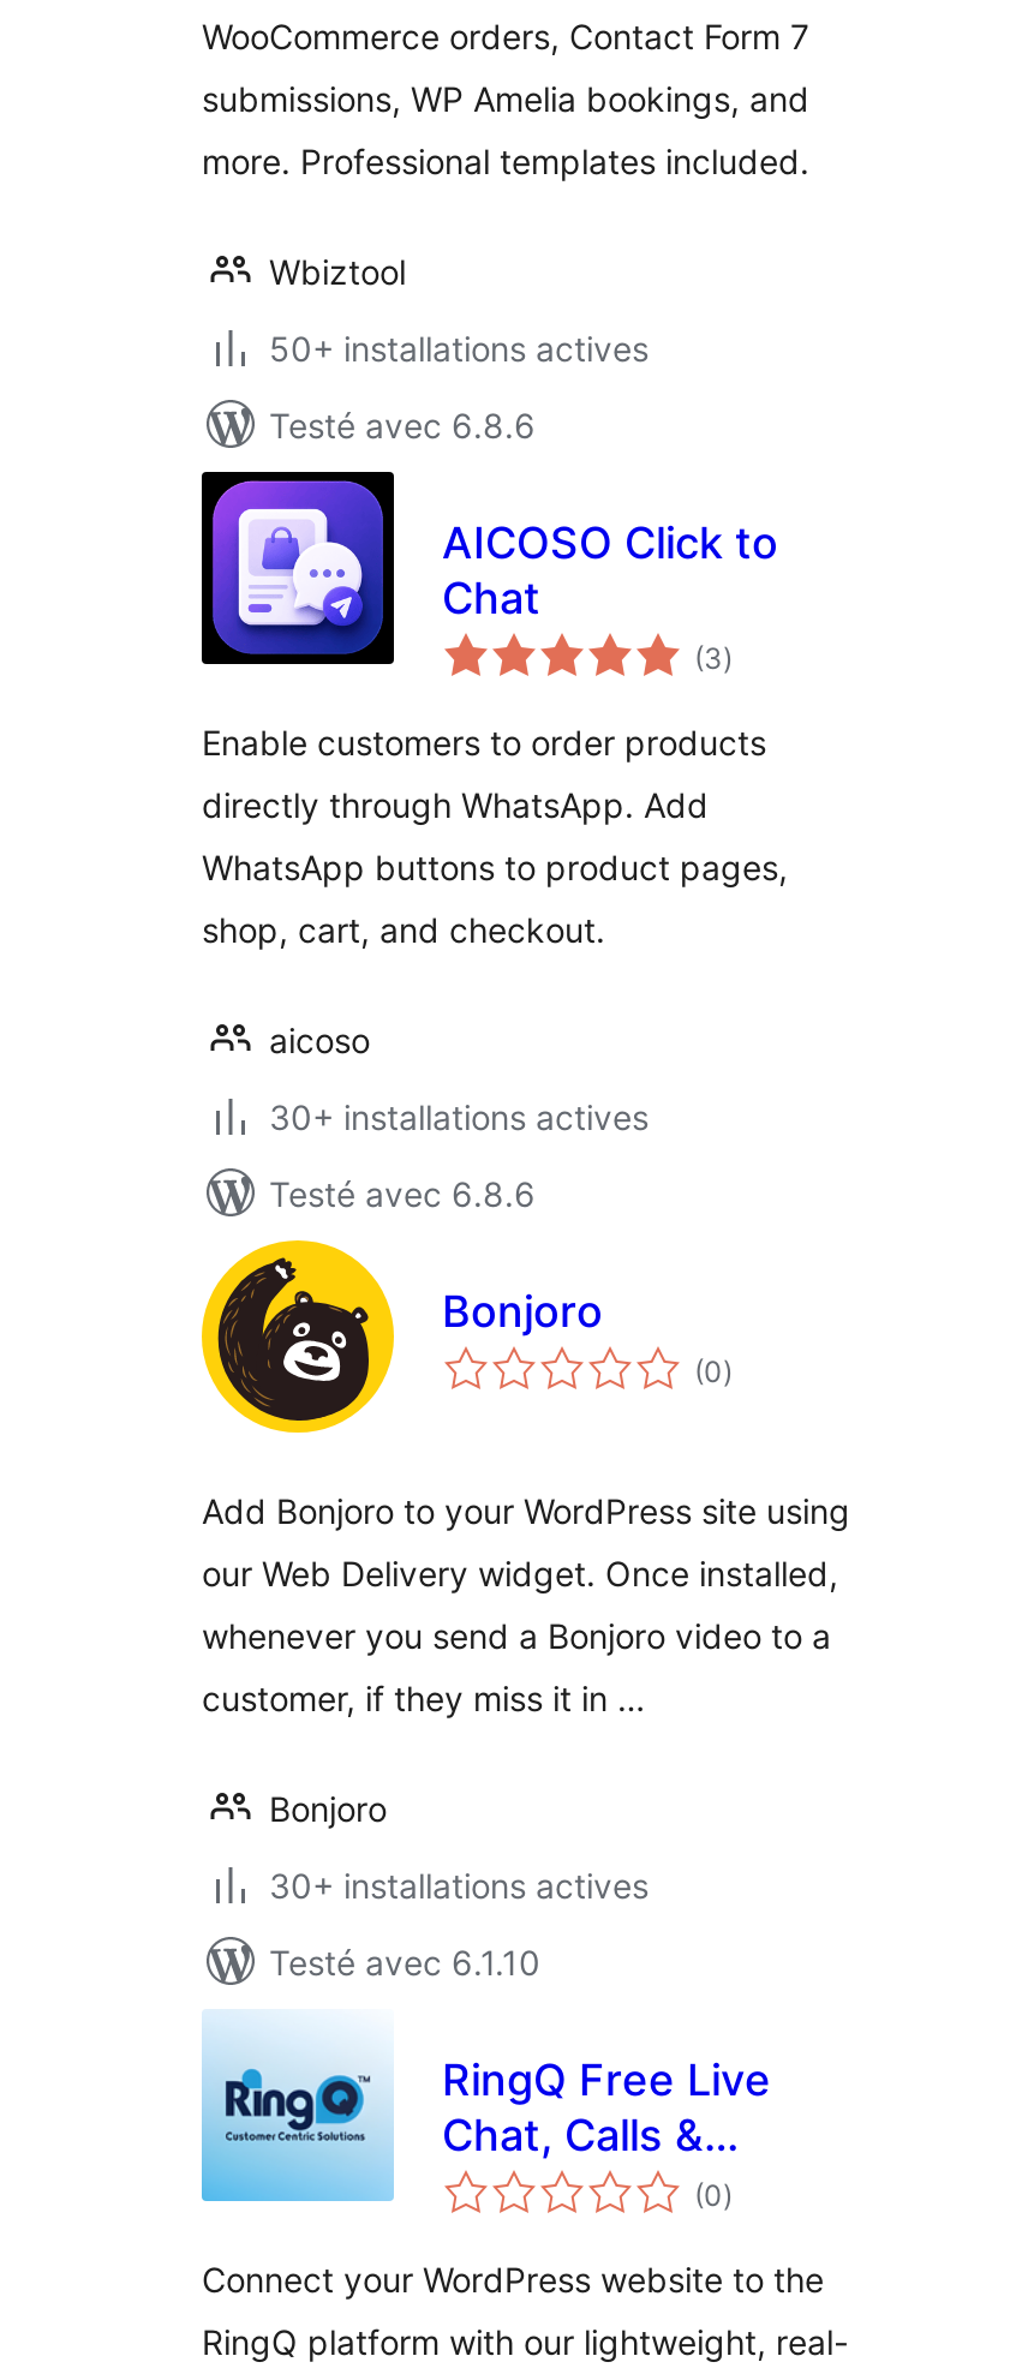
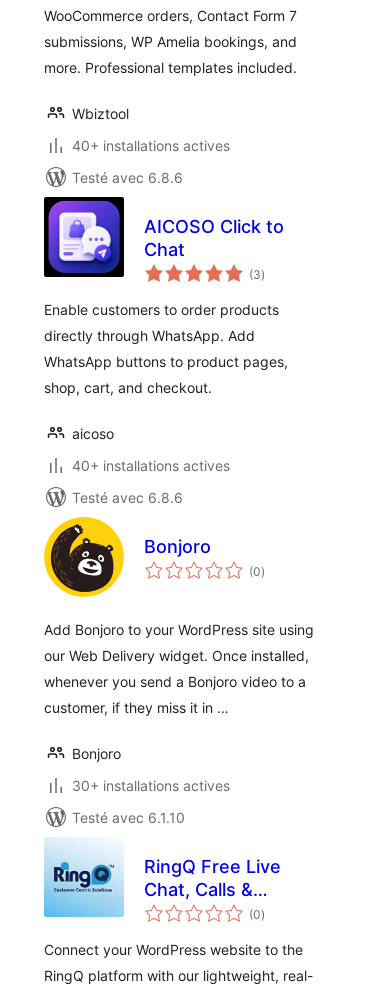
- 50+ installations actives
+ 40+ installations actives

- 30+ installations actives
+ 40+ installations actives
